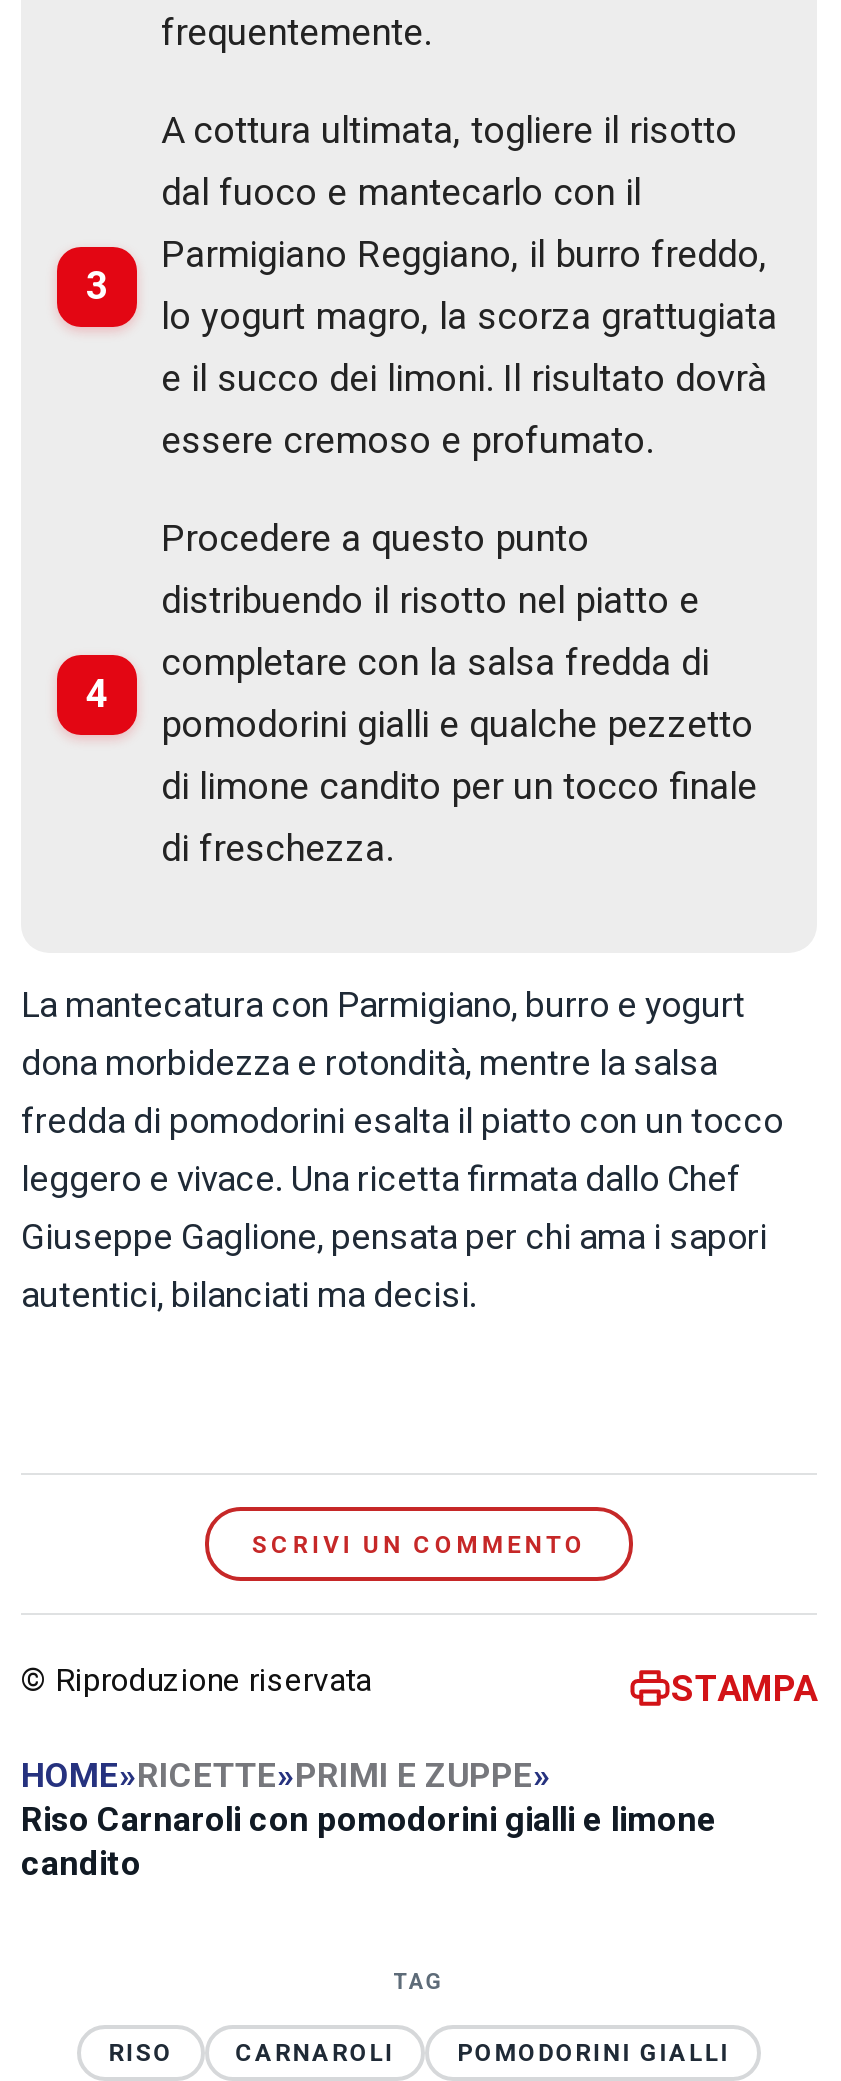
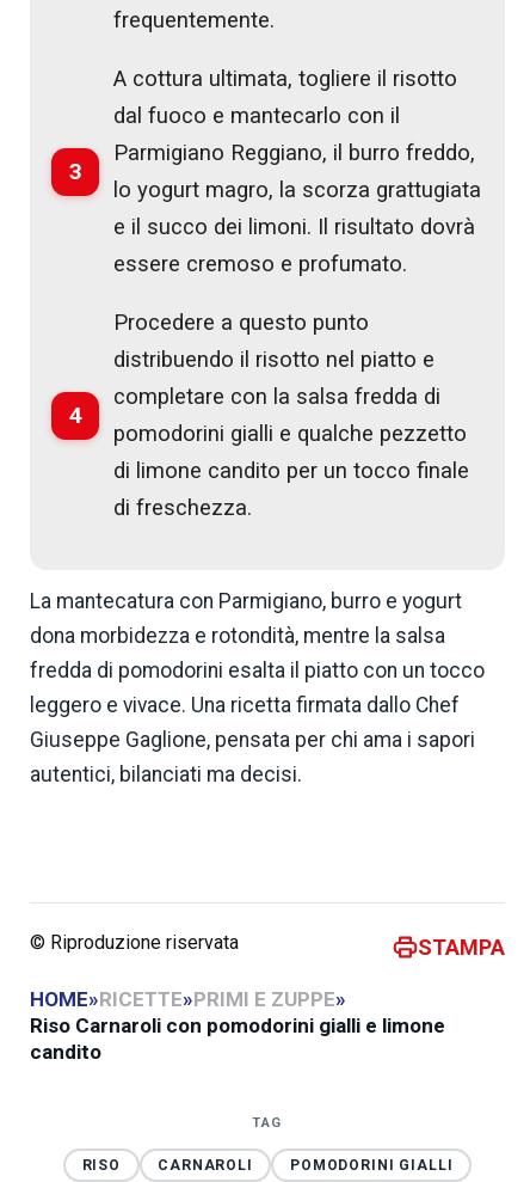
- SCRIVI UN COMMENTO
